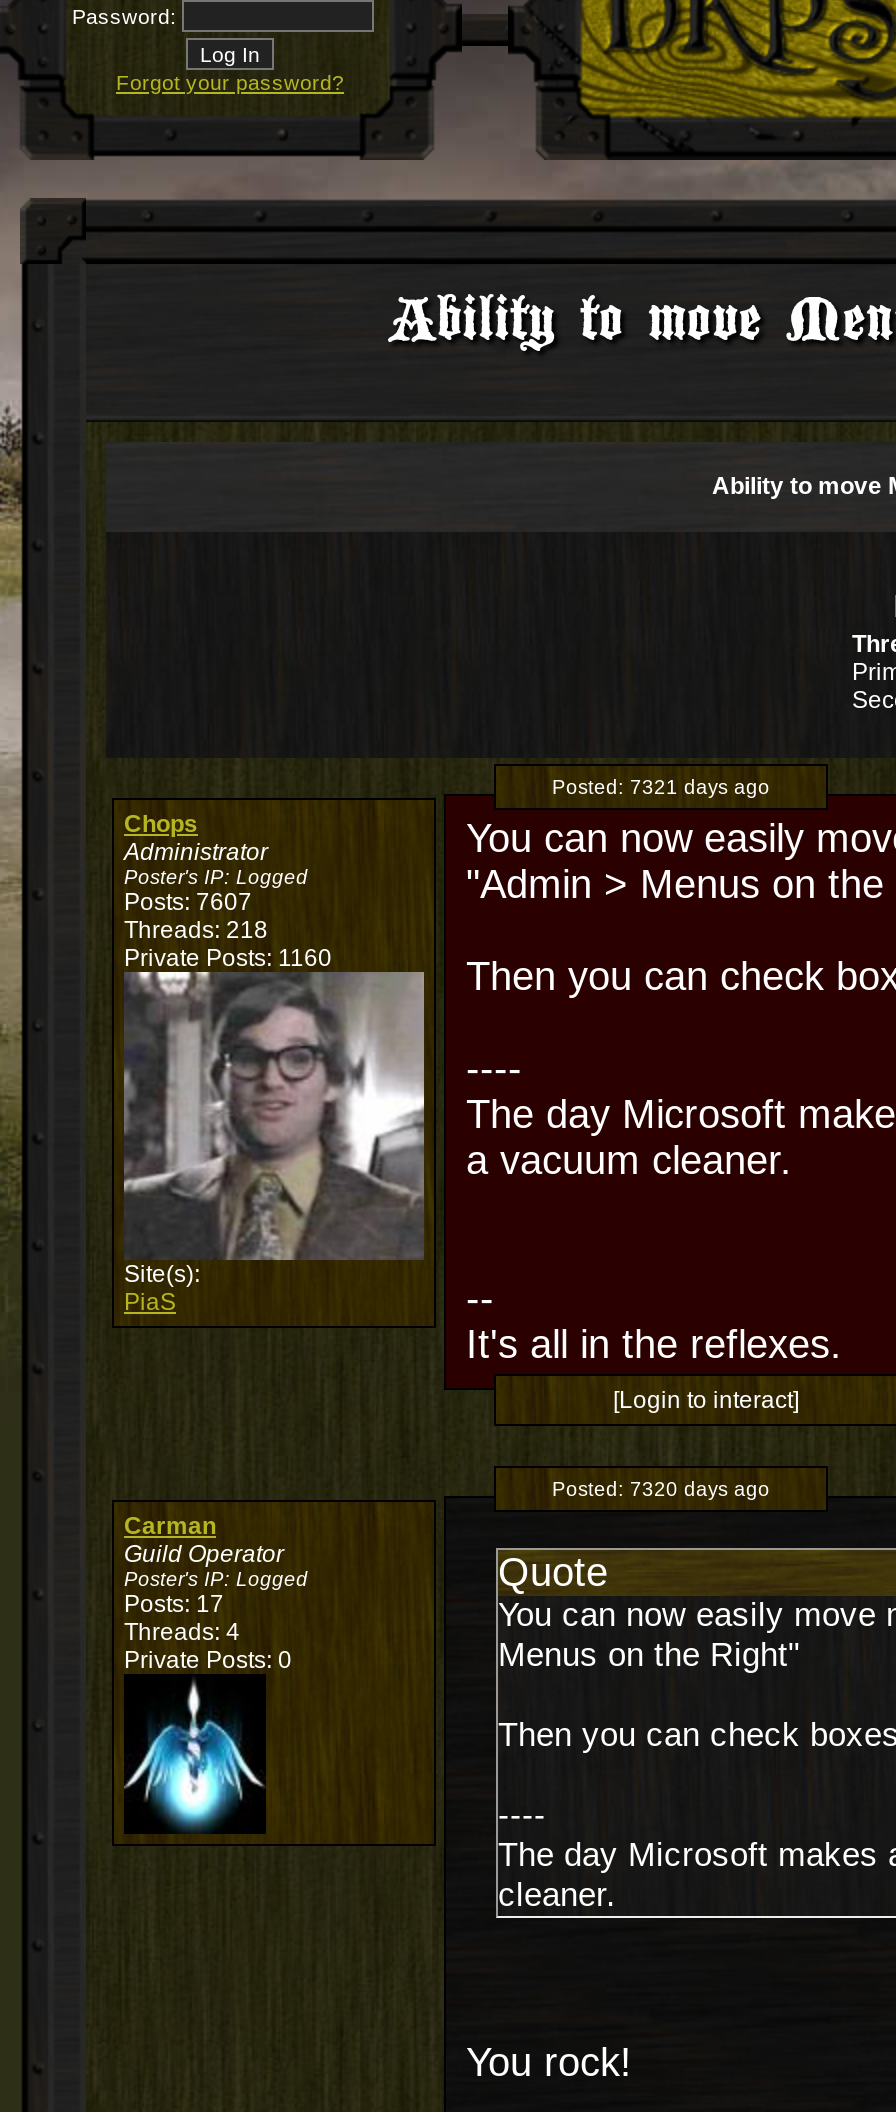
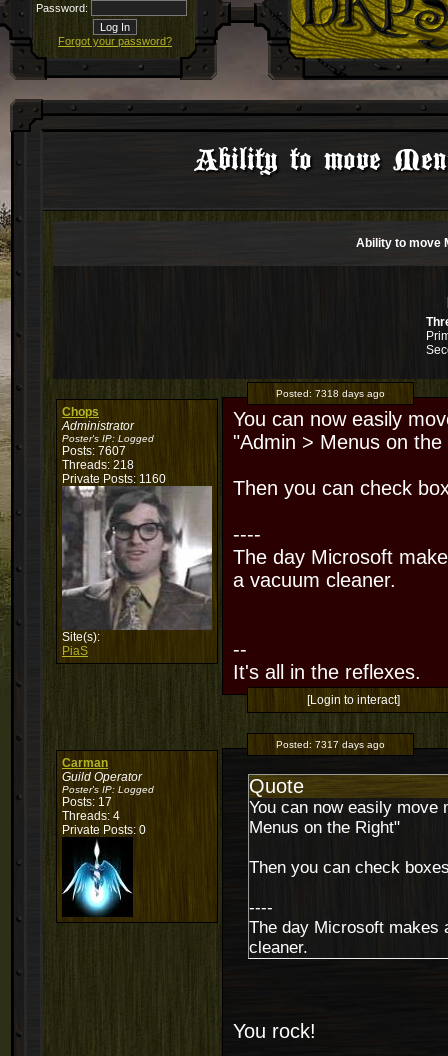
- Posted: 7321 days ago
+ Posted: 7318 days ago

- Posted: 7320 days ago
+ Posted: 7317 days ago
